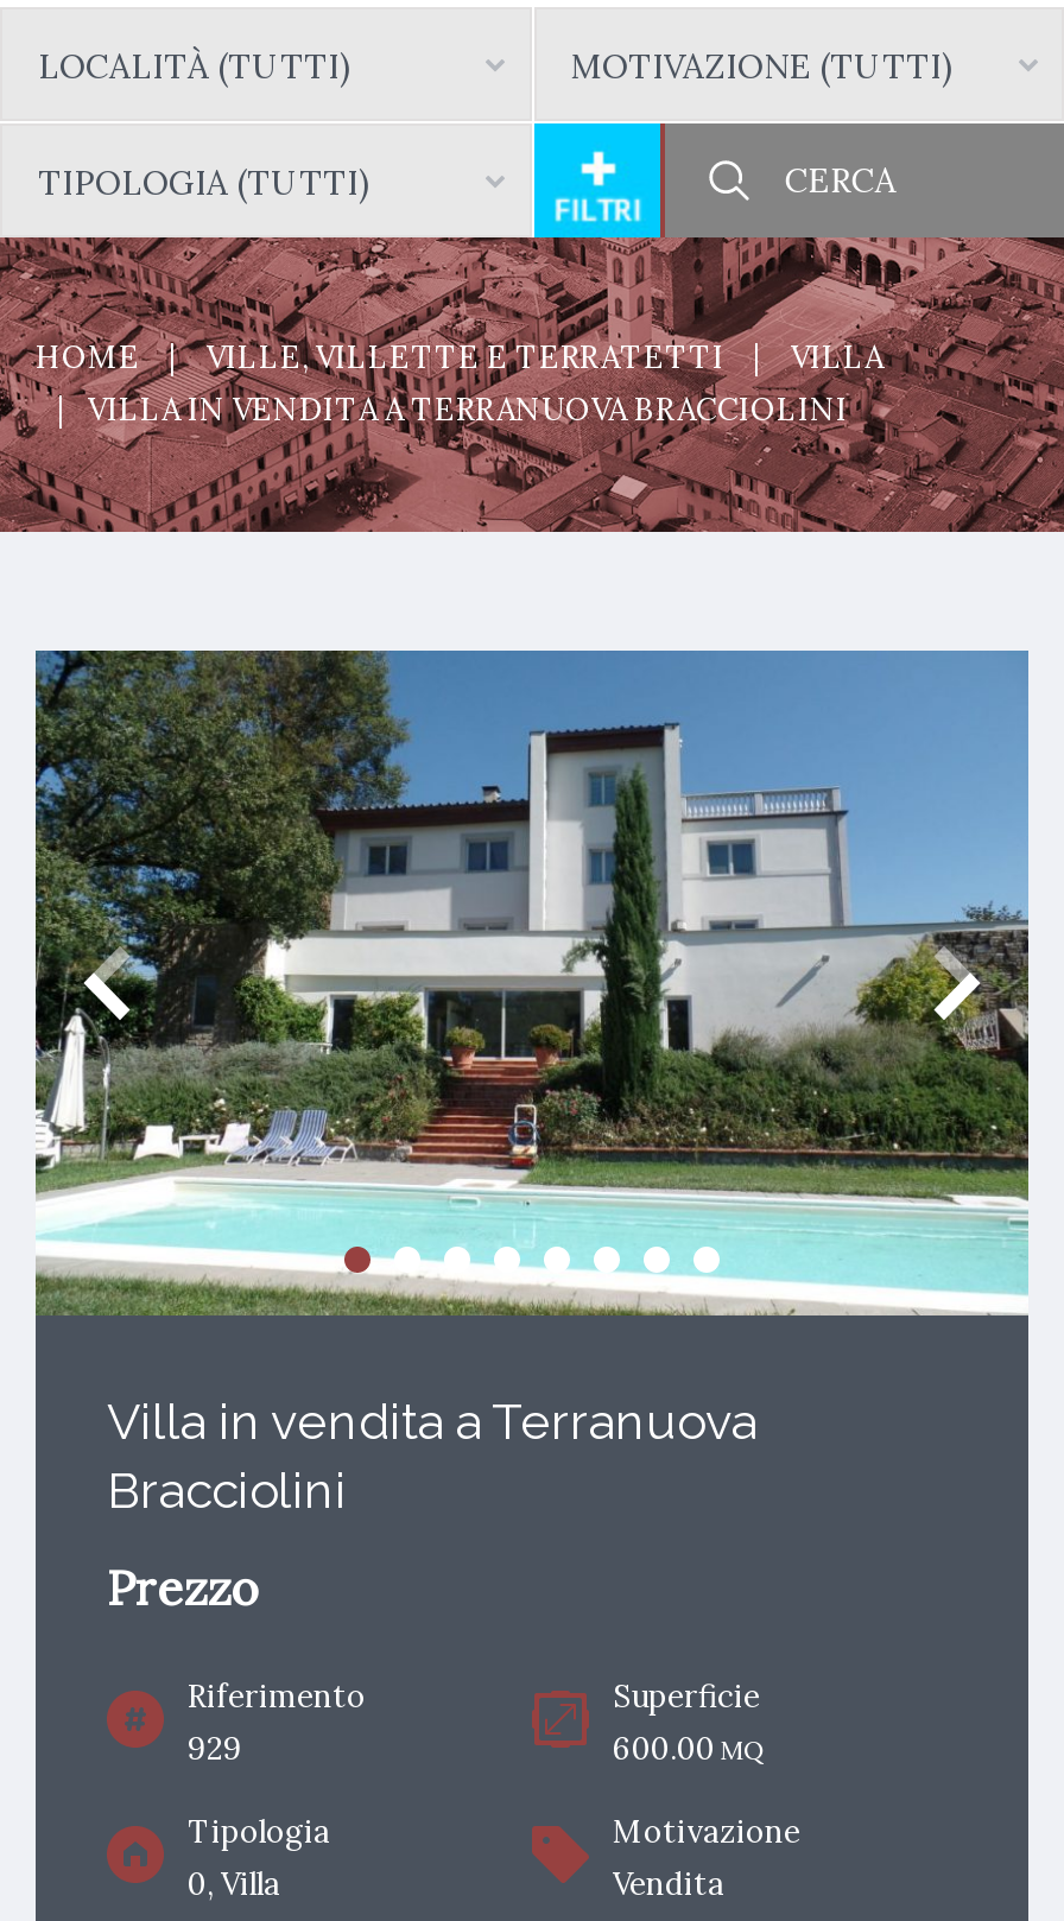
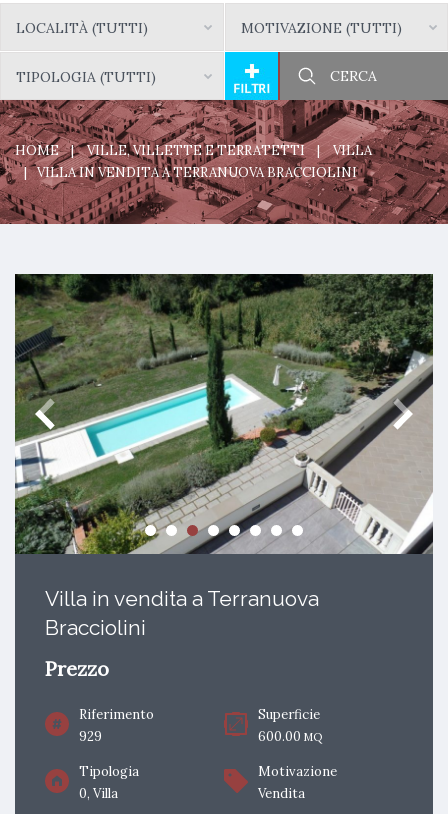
- [image]
+ [image]
